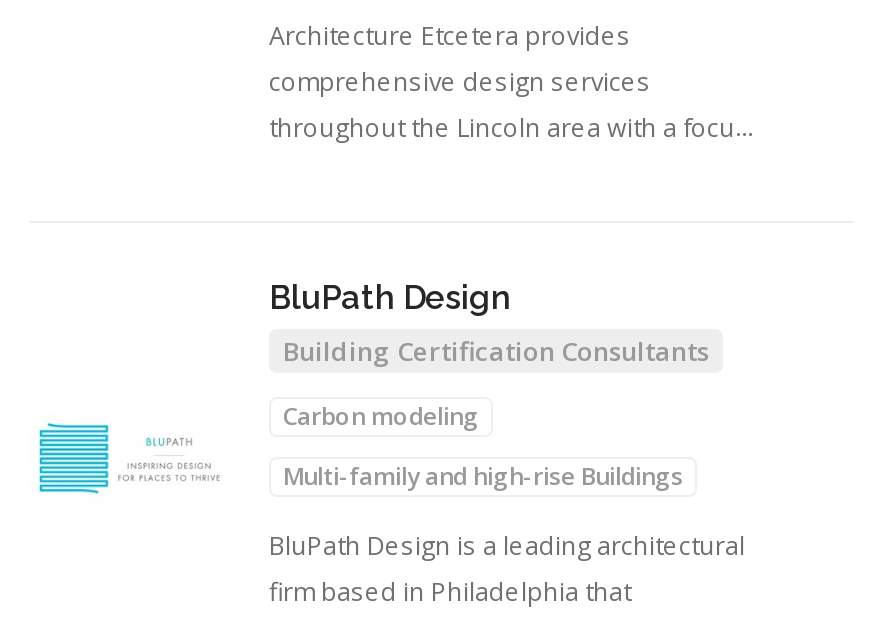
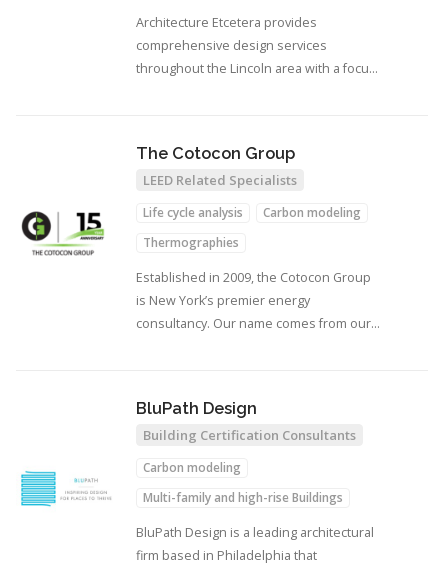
+ [image]
+ The Cotocon Group
+ LEED Related Specialists
+ Life cycle analysis
+ Carbon modeling
+ Thermographies
+ Established in 2009, the Cotocon Group
+ is New York’s premier energy
+ consultancy. Our name comes from our…
